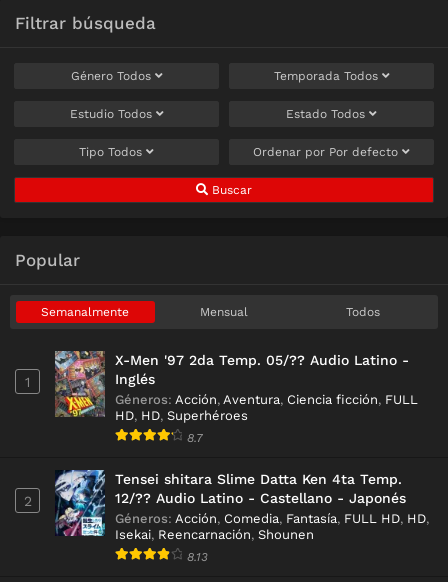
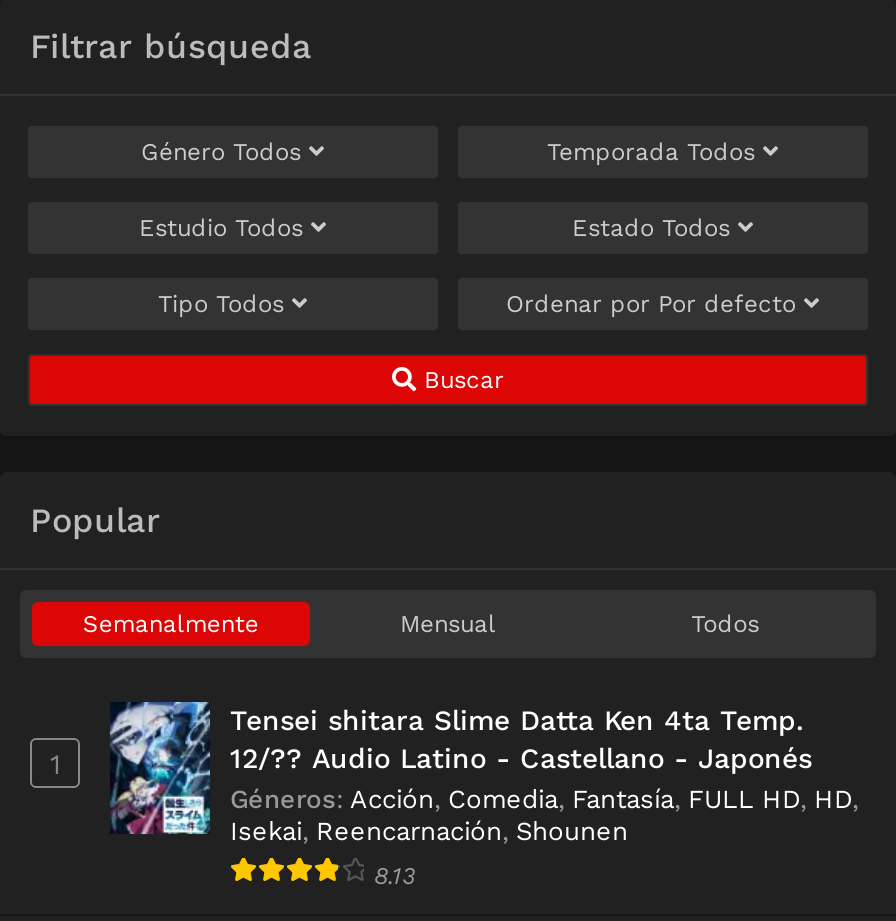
- [image]
- X-Men '97 2da Temp. 05/?? Audio Latino -
- Inglés
- Géneros: Acción, Aventura, Ciencia ficción, FULL
- HD, HD, Superhéroes
- 8.7

- 2
